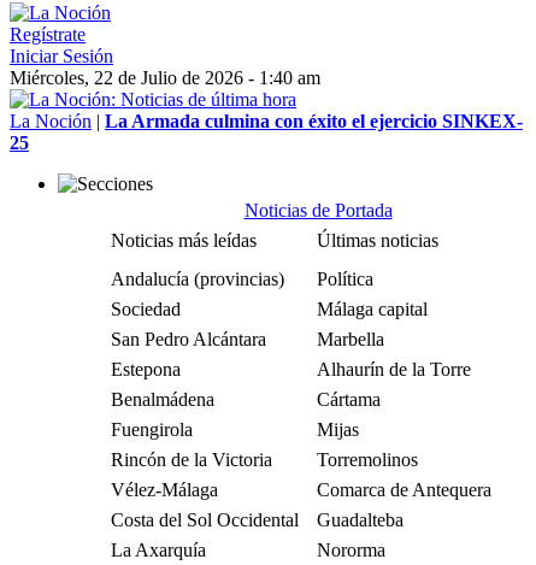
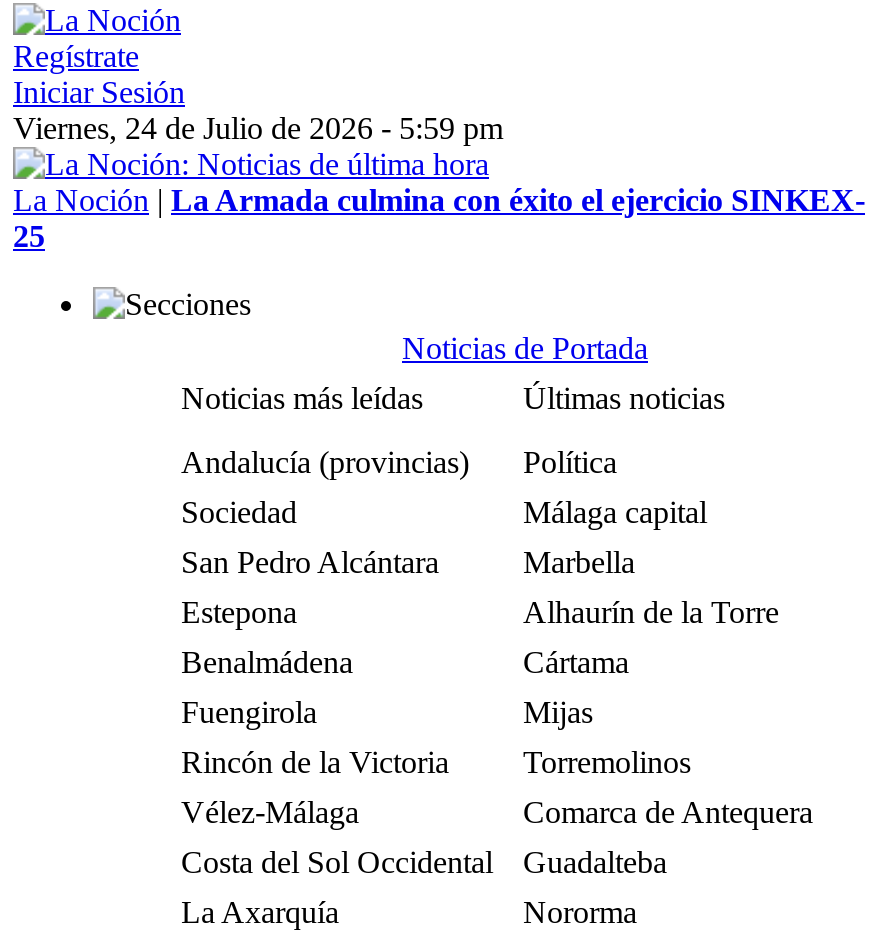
- Miércoles, 22 de Julio de 2026 - 1:40 am
+ Viernes, 24 de Julio de 2026 - 5:59 pm
